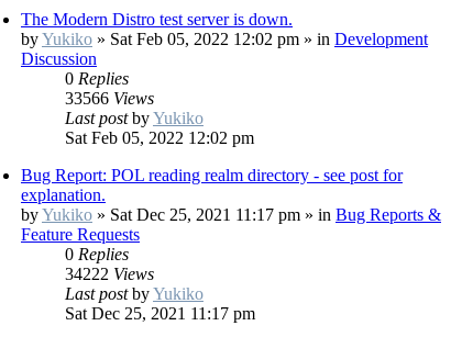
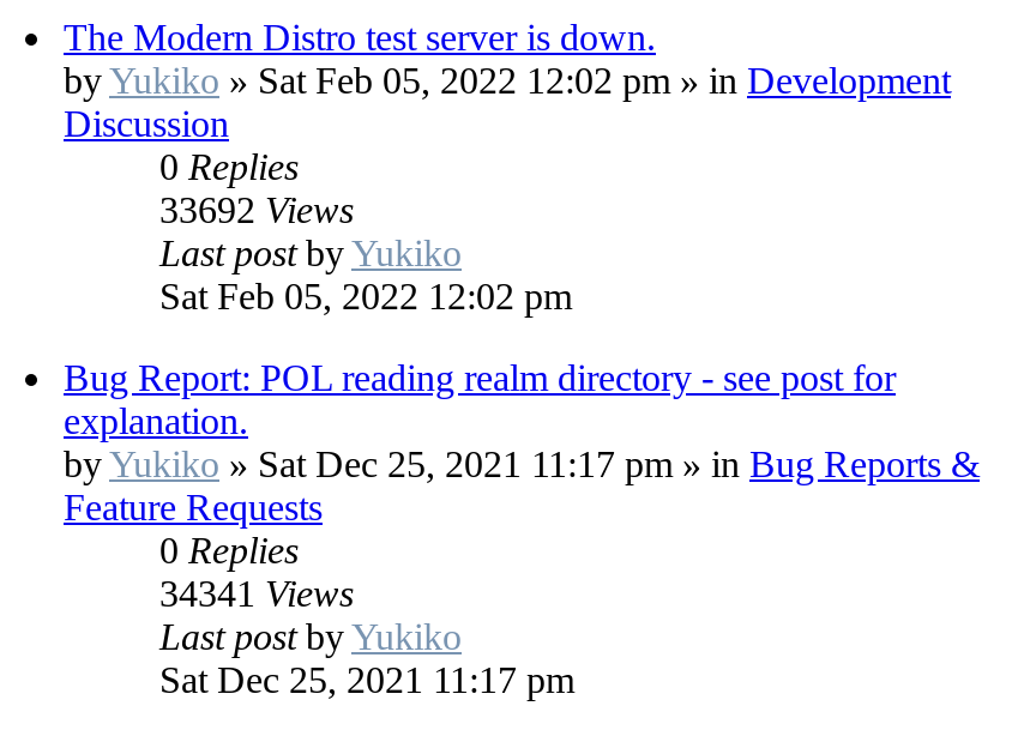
- 33566 Views
+ 33692 Views

- 34222 Views
+ 34341 Views
